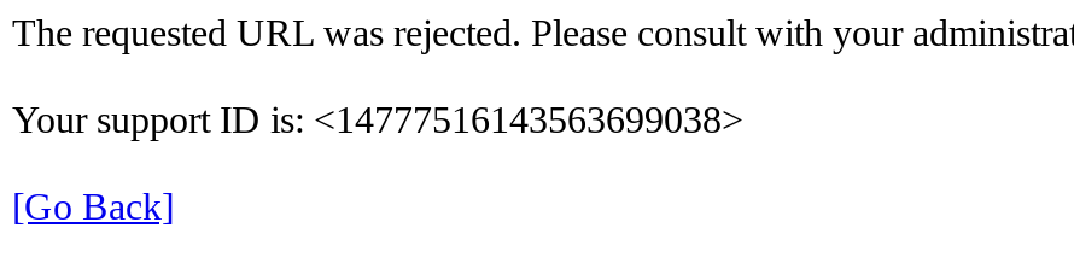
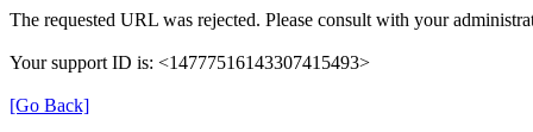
- Your support ID is: <14777516143563699038>
+ Your support ID is: <14777516143307415493>
